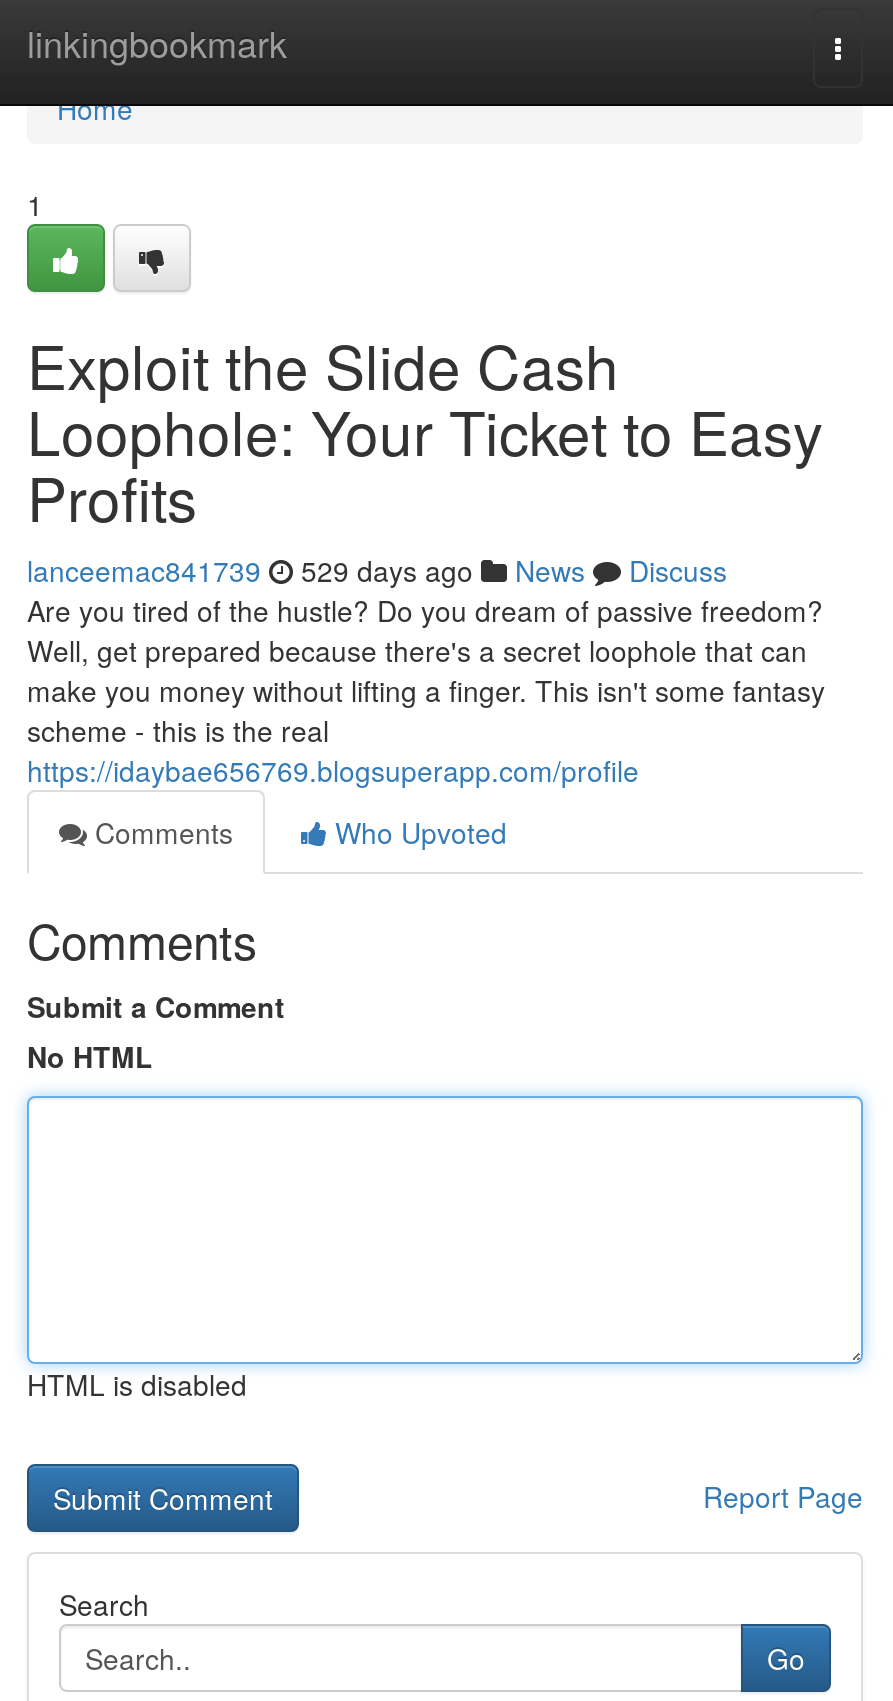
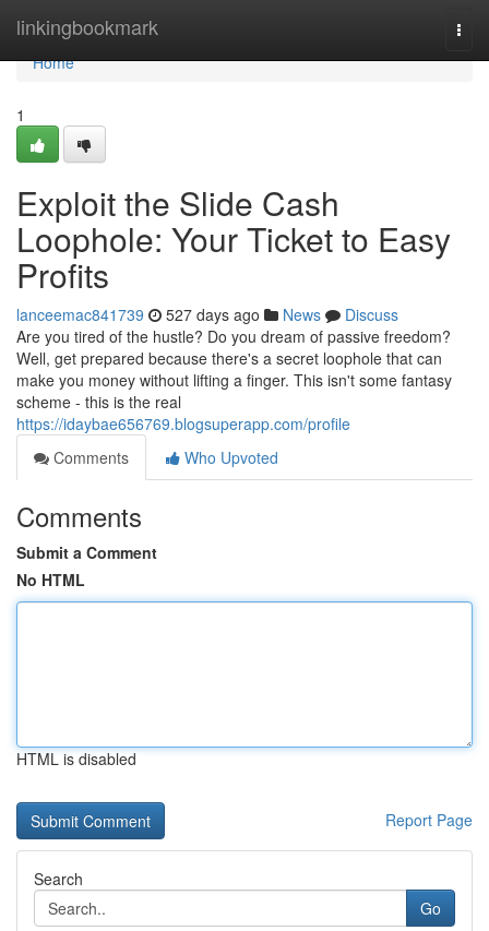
- lanceemac841739 529 days ago News Discuss
+ lanceemac841739 527 days ago News Discuss
